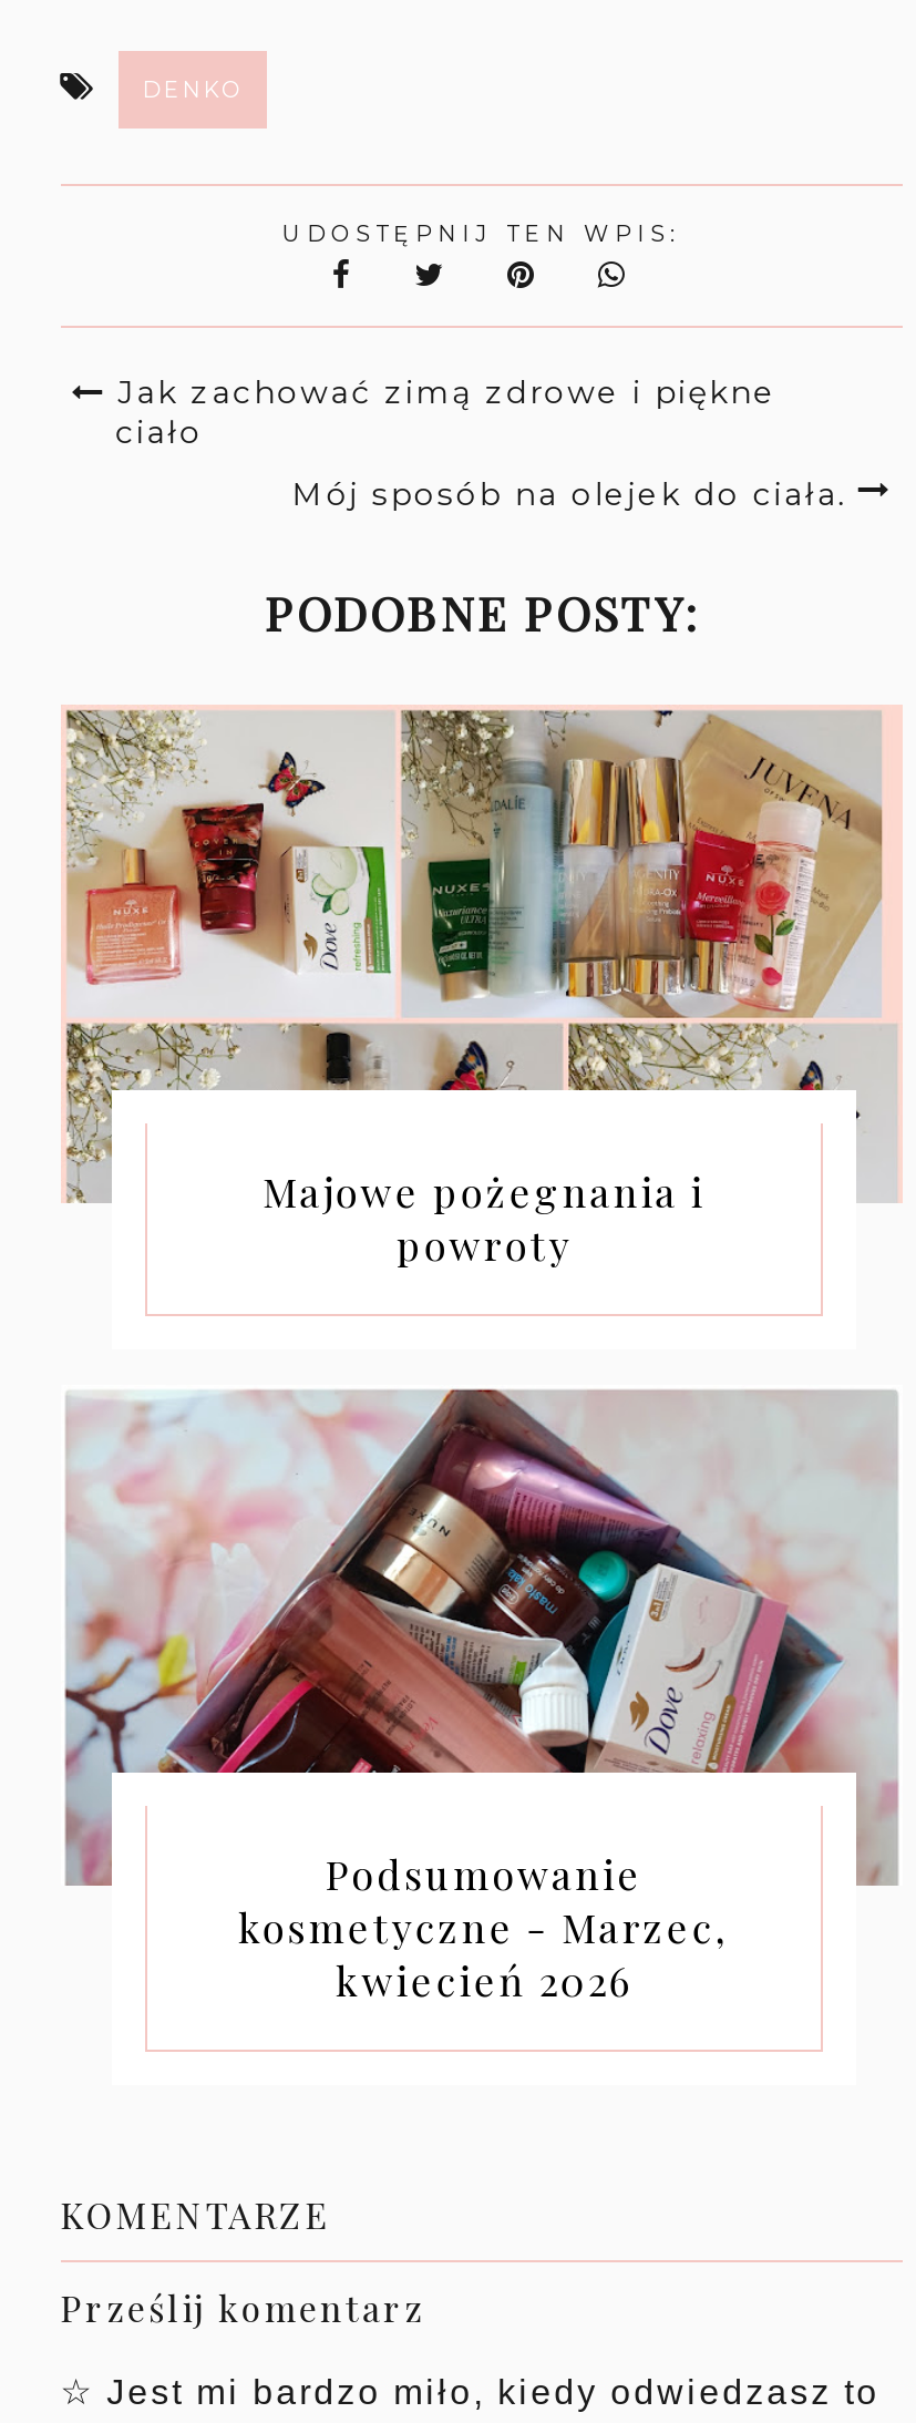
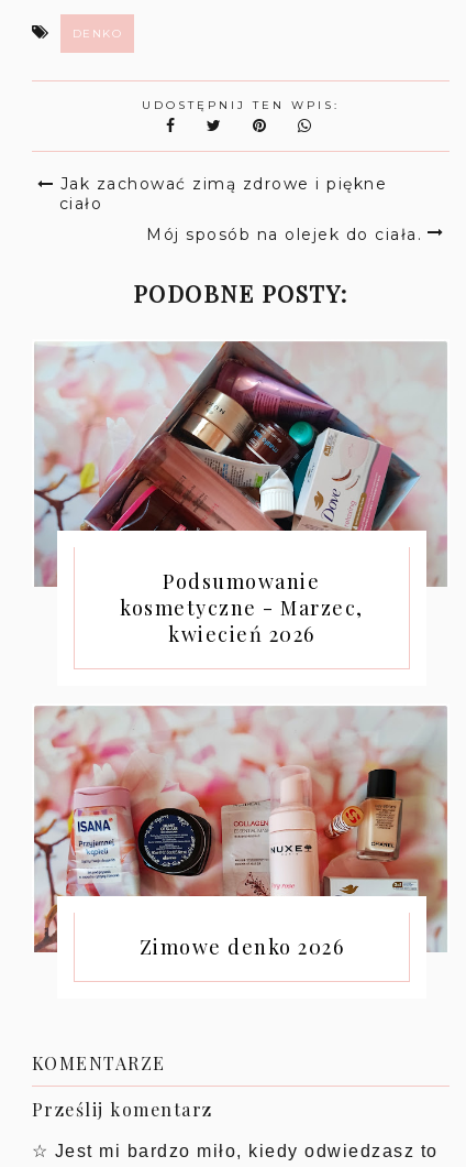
- [image]
- Majowe pożegnania i
- powroty

moved up: [image] | Podsumowanie | kosmetyczne - Marzec, | kwiecień 2026

+ [image]
+ Zimowe denko 2026
